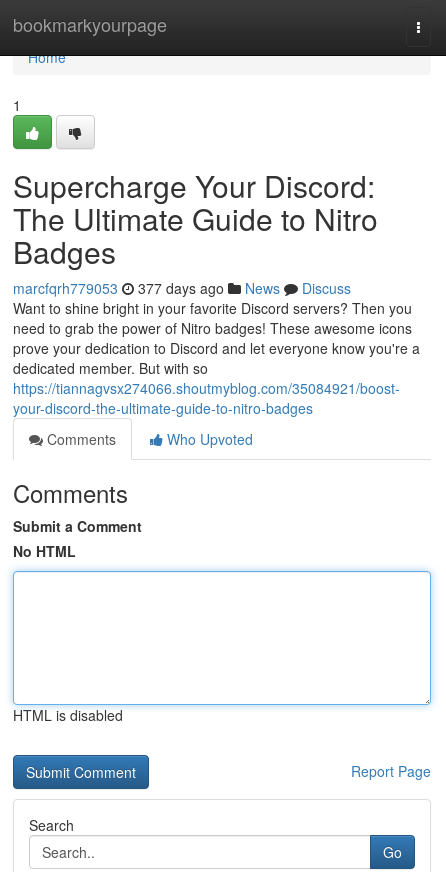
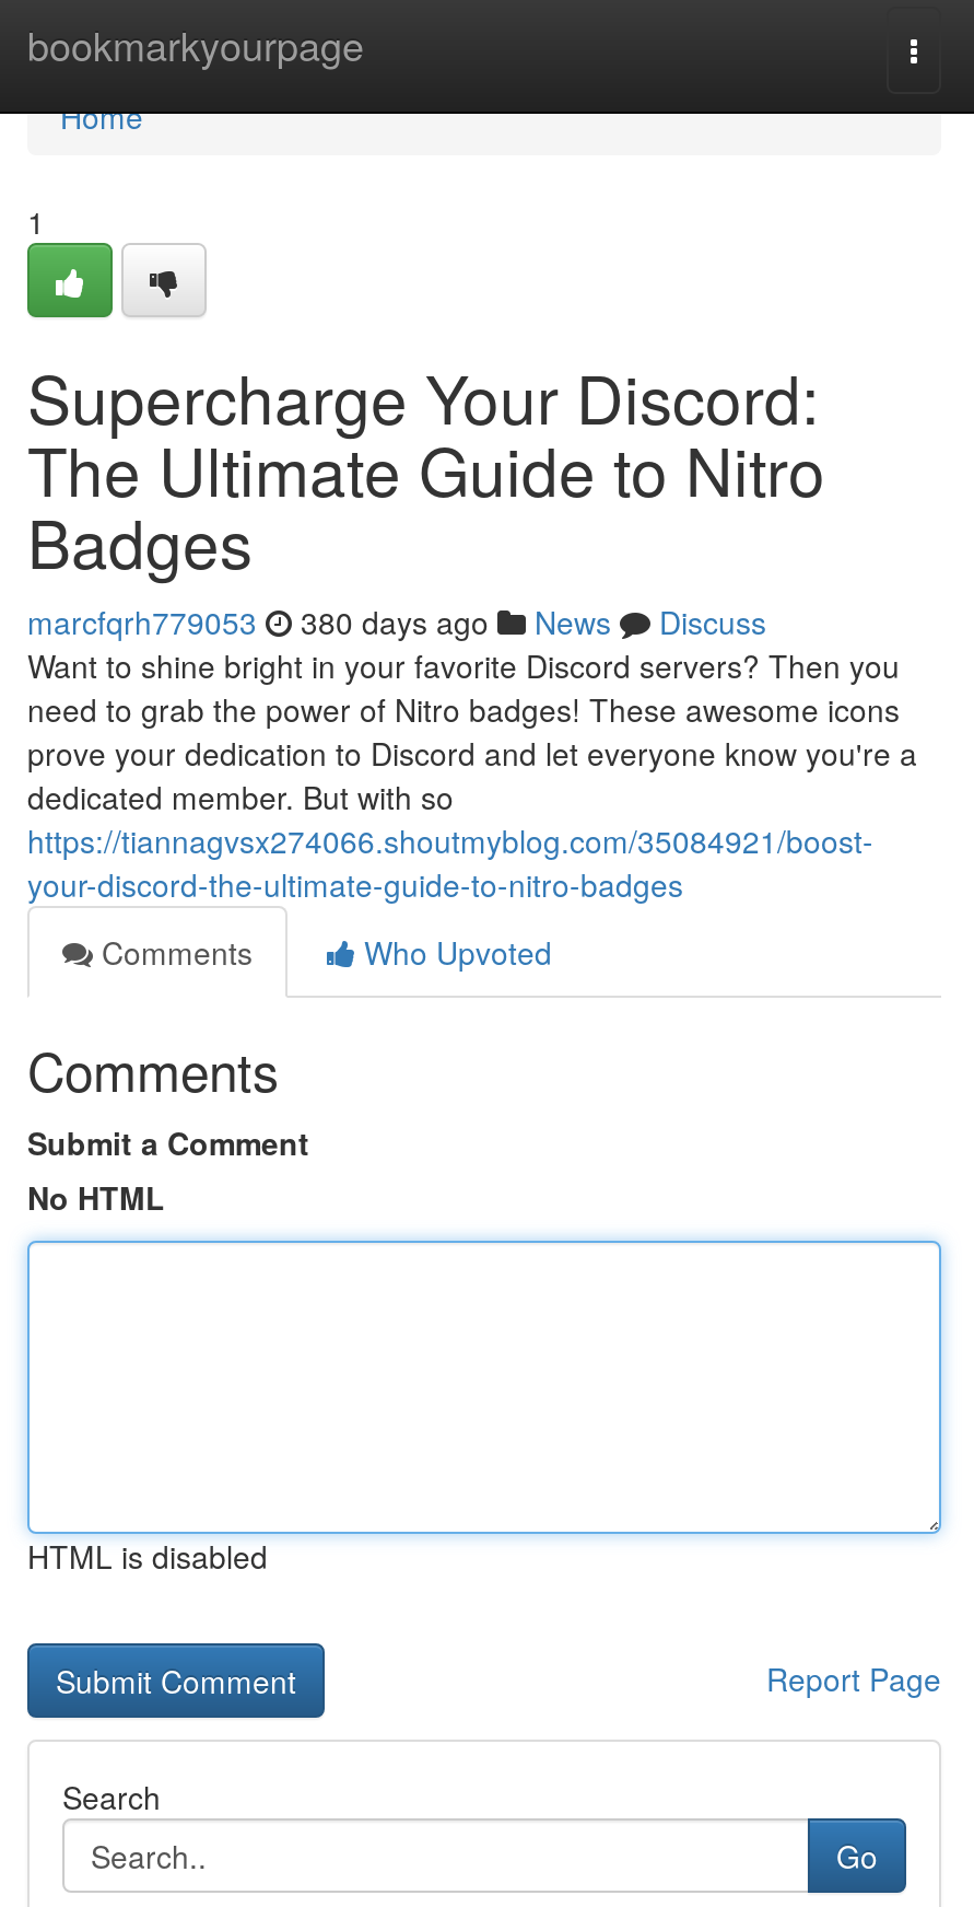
- marcfqrh779053 377 days ago News Discuss
+ marcfqrh779053 380 days ago News Discuss
